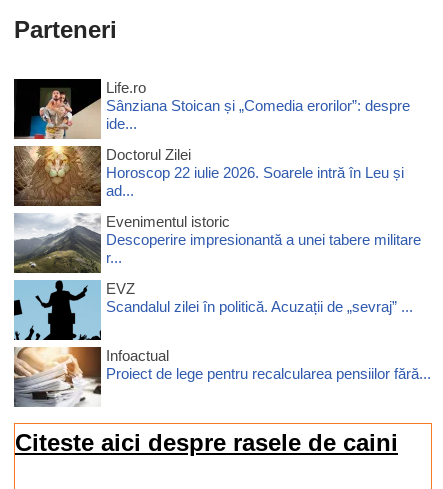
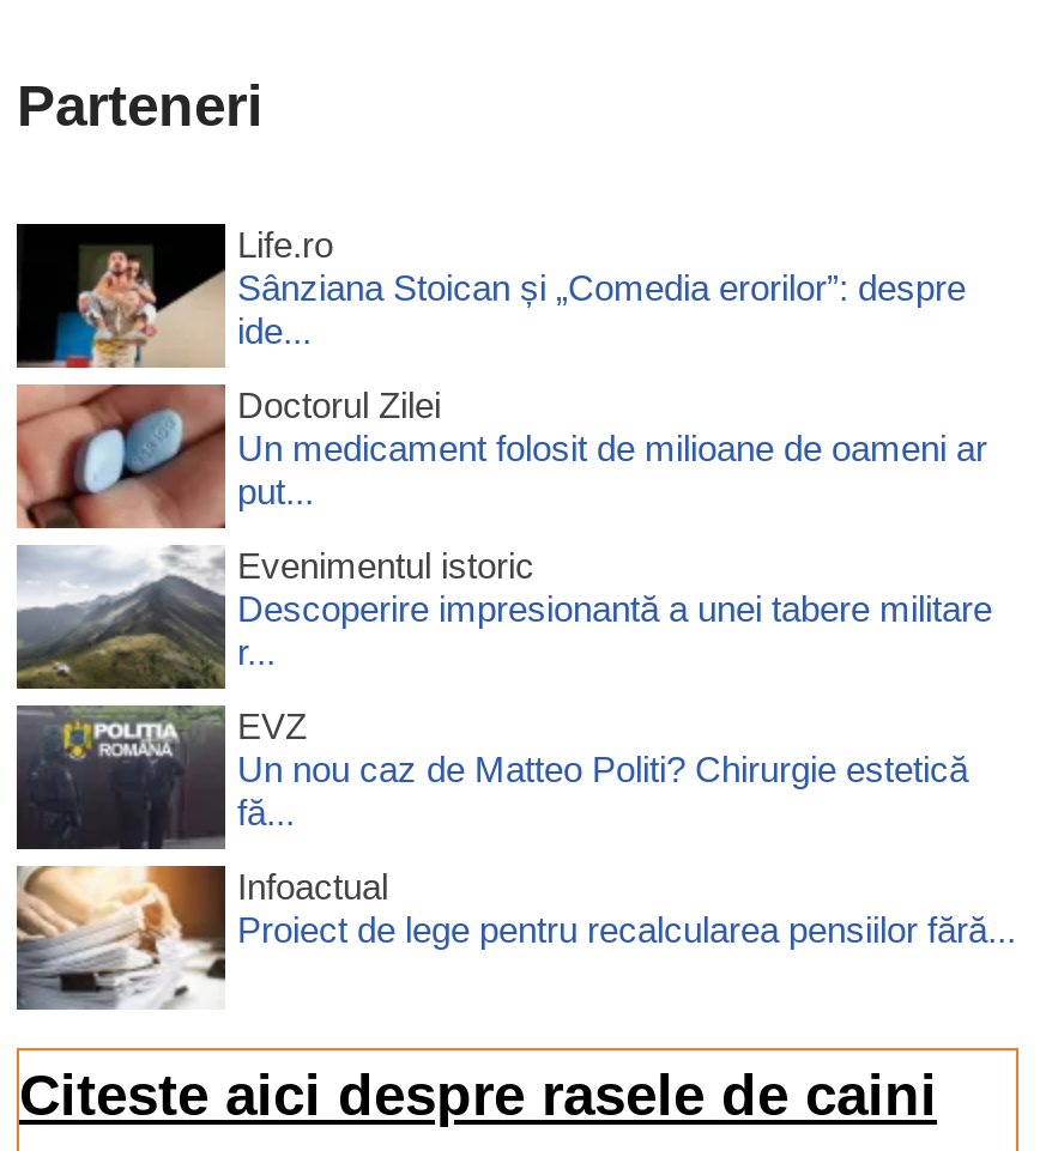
- [image]
- Horoscop 22 iulie 2026. Soarele intră în Leu și
- ad...
+ [image]
+ Un medicament folosit de milioane de oameni ar
+ put...

- [image]
- Scandalul zilei în politică. Acuzații de „sevraj” ...
+ [image]
+ Un nou caz de Matteo Politi? Chirurgie estetică
+ fă...
